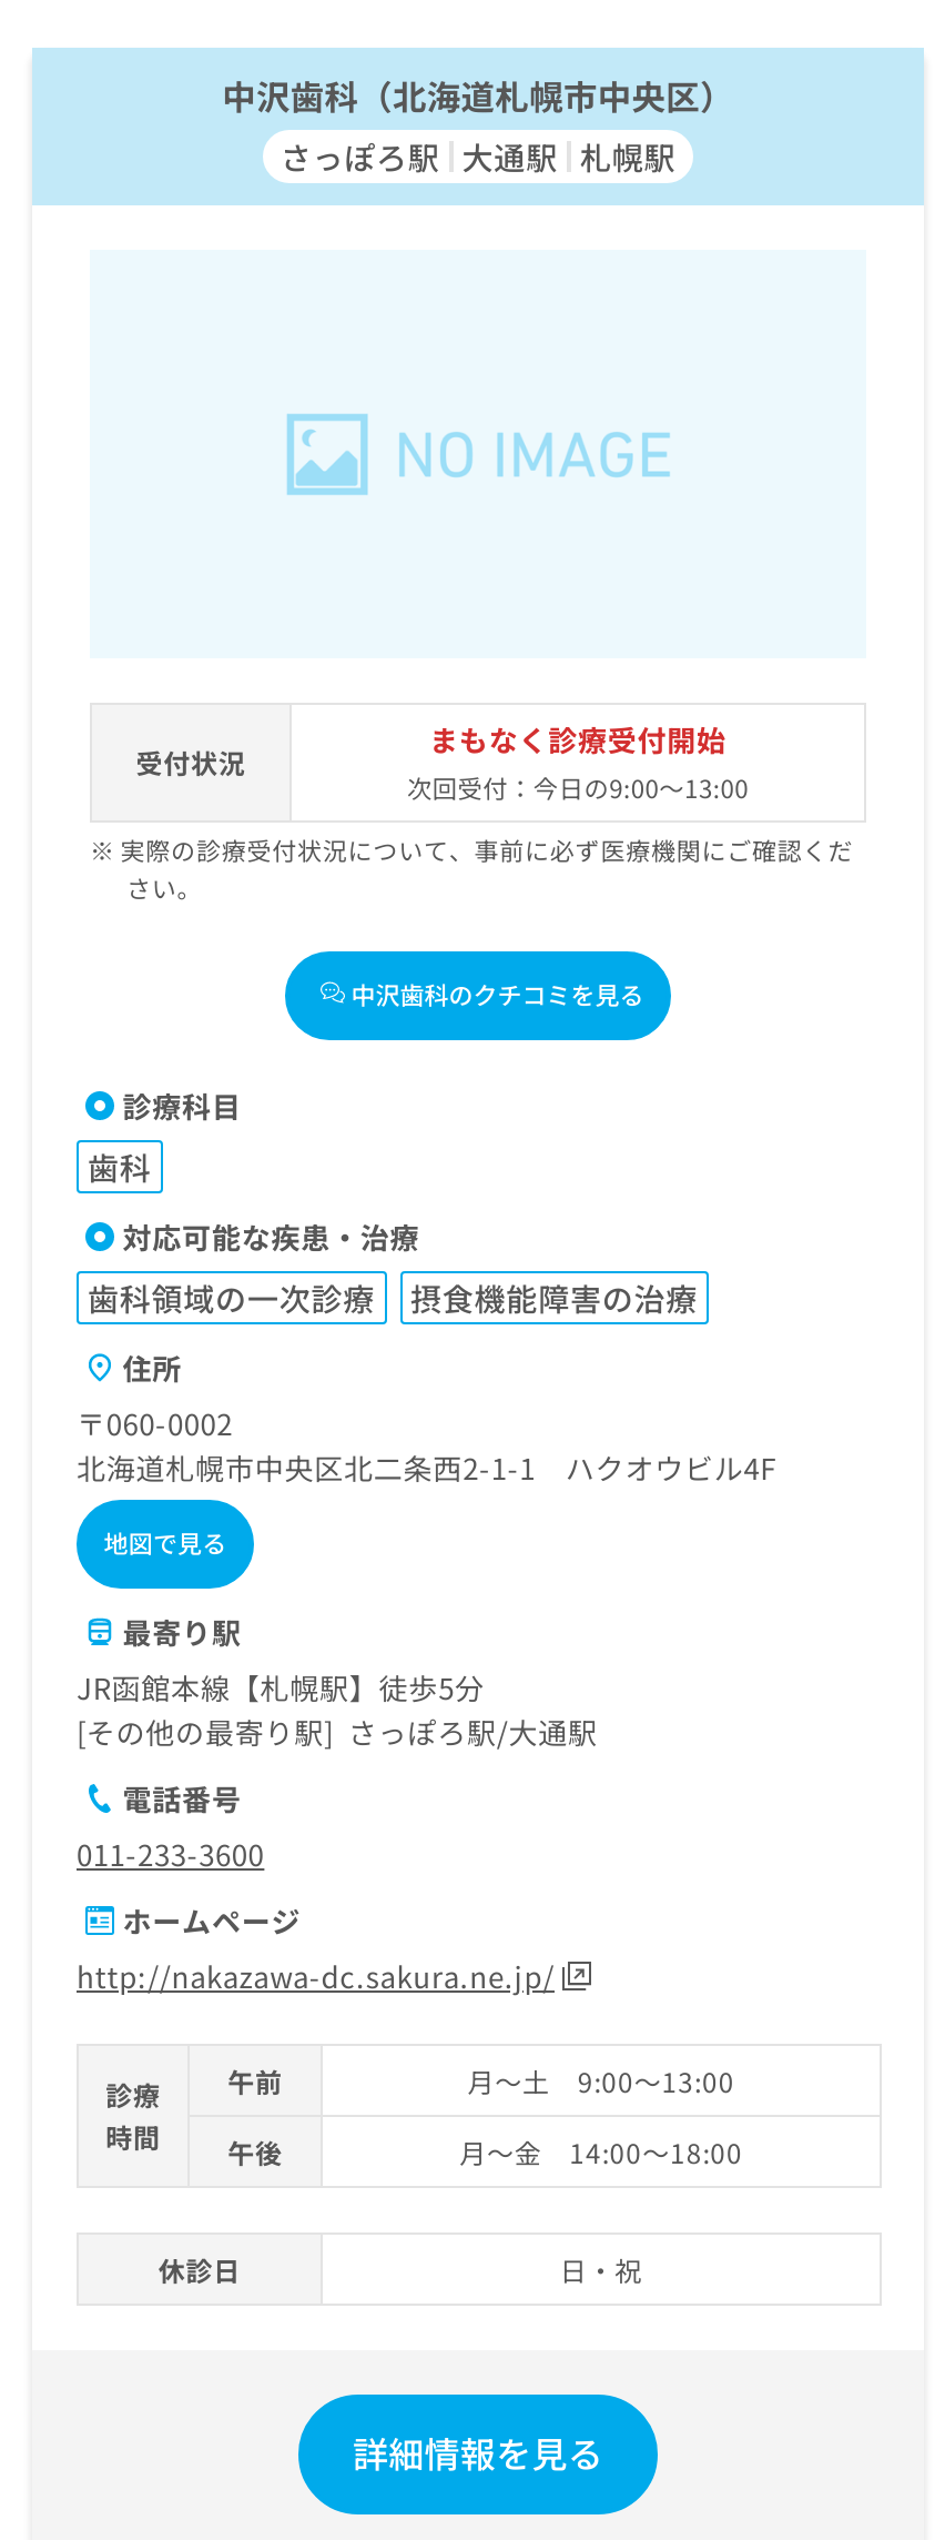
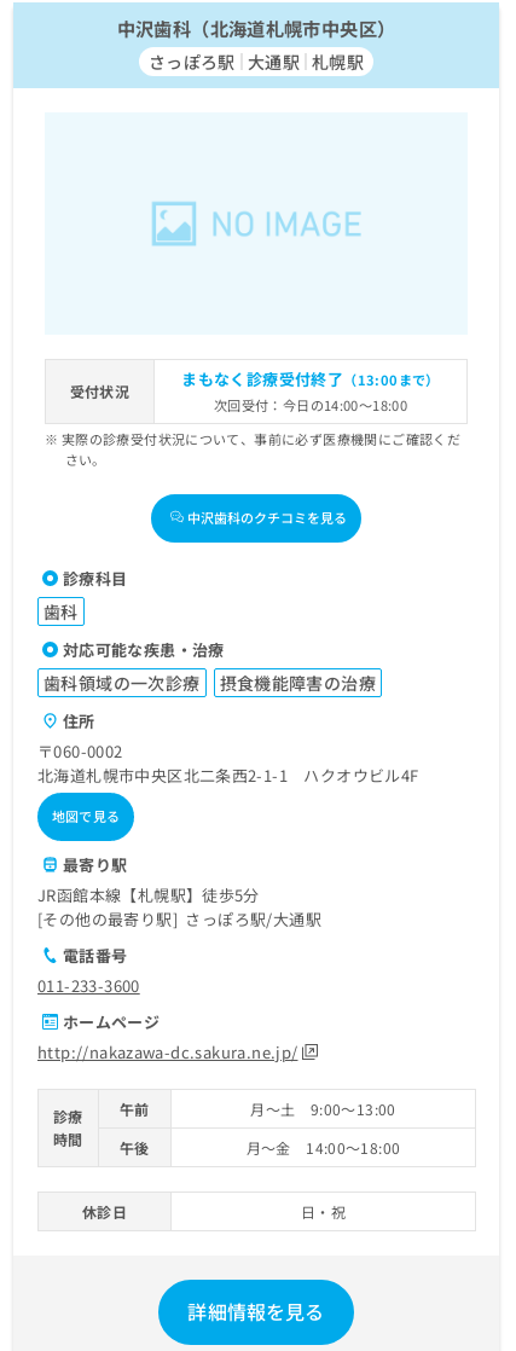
- まもなく診療受付開始
- 次回受付：今日の9:00～13:00
+ まもなく診療受付終了（13:00まで）
+ 次回受付：今日の14:00～18:00
